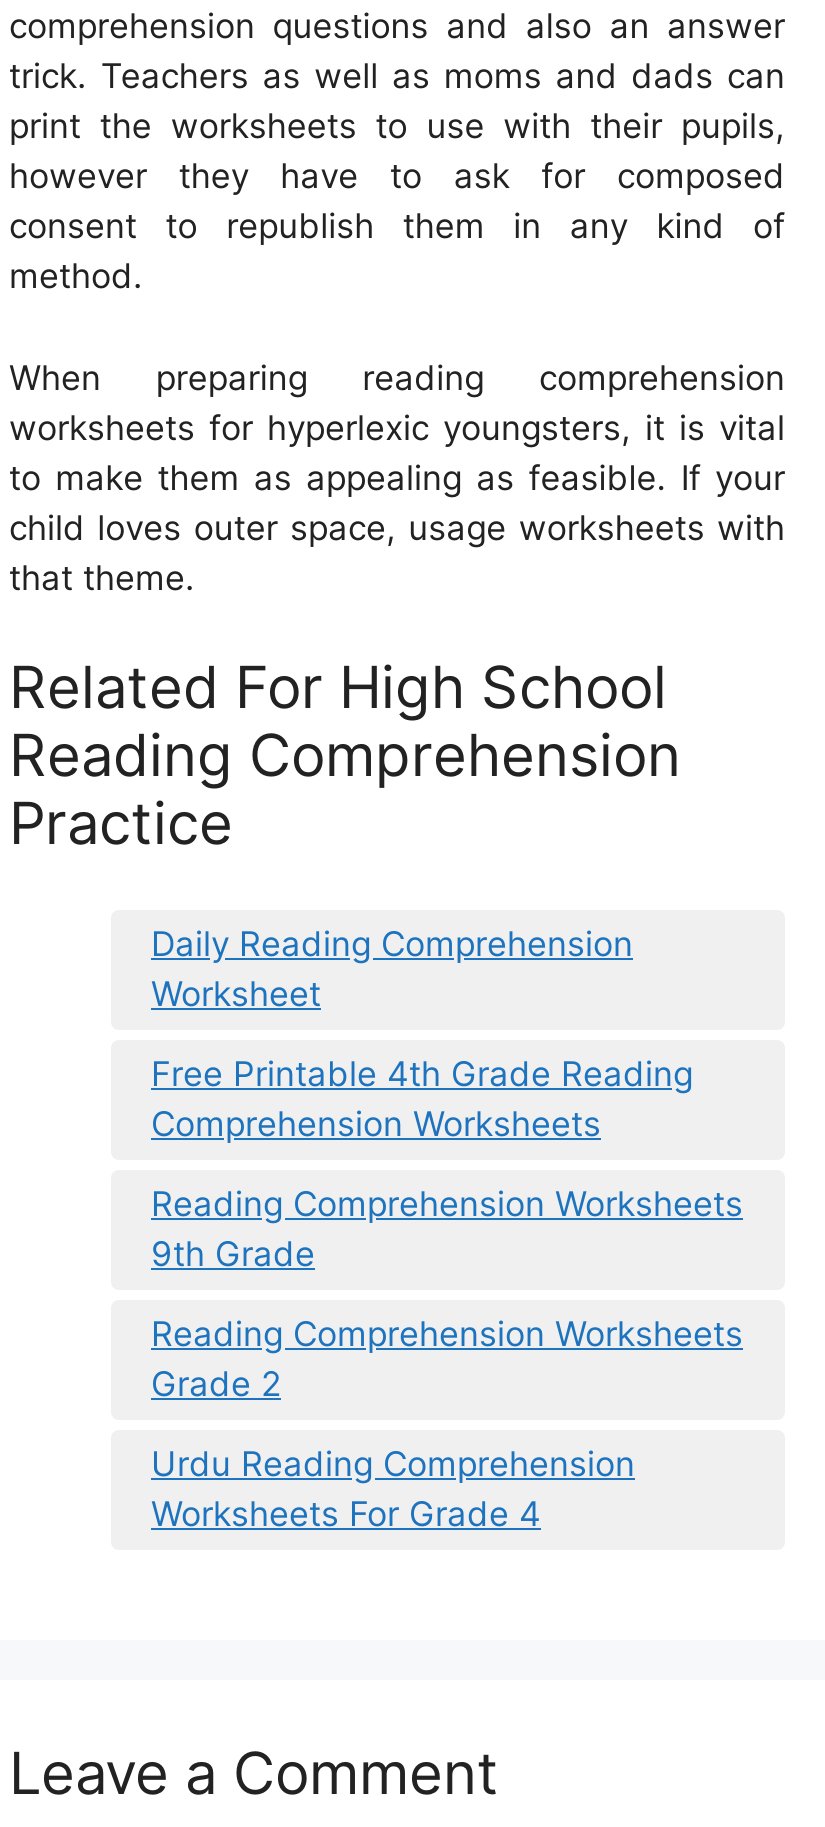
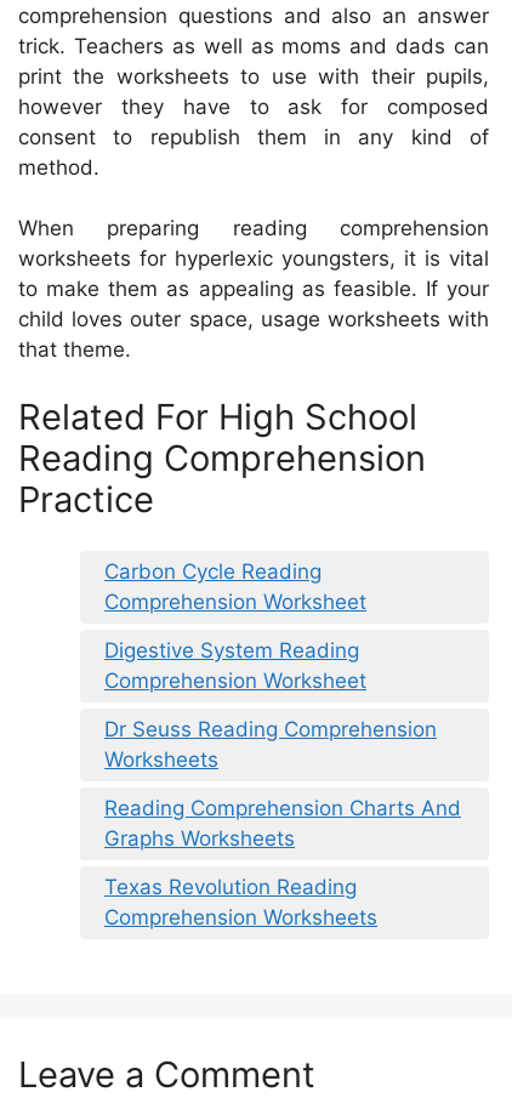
- Daily Reading Comprehension
- Worksheet
- Free Printable 4th Grade Reading
+ Carbon Cycle Reading
+ Comprehension Worksheet
+ Digestive System Reading
+ Comprehension Worksheet
+ Dr Seuss Reading Comprehension
+ Worksheets
+ Reading Comprehension Charts And
+ Graphs Worksheets
+ Texas Revolution Reading

moved down: Comprehension Worksheets

- Reading Comprehension Worksheets
- 9th Grade
- Reading Comprehension Worksheets
- Grade 2
- Urdu Reading Comprehension
- Worksheets For Grade 4
